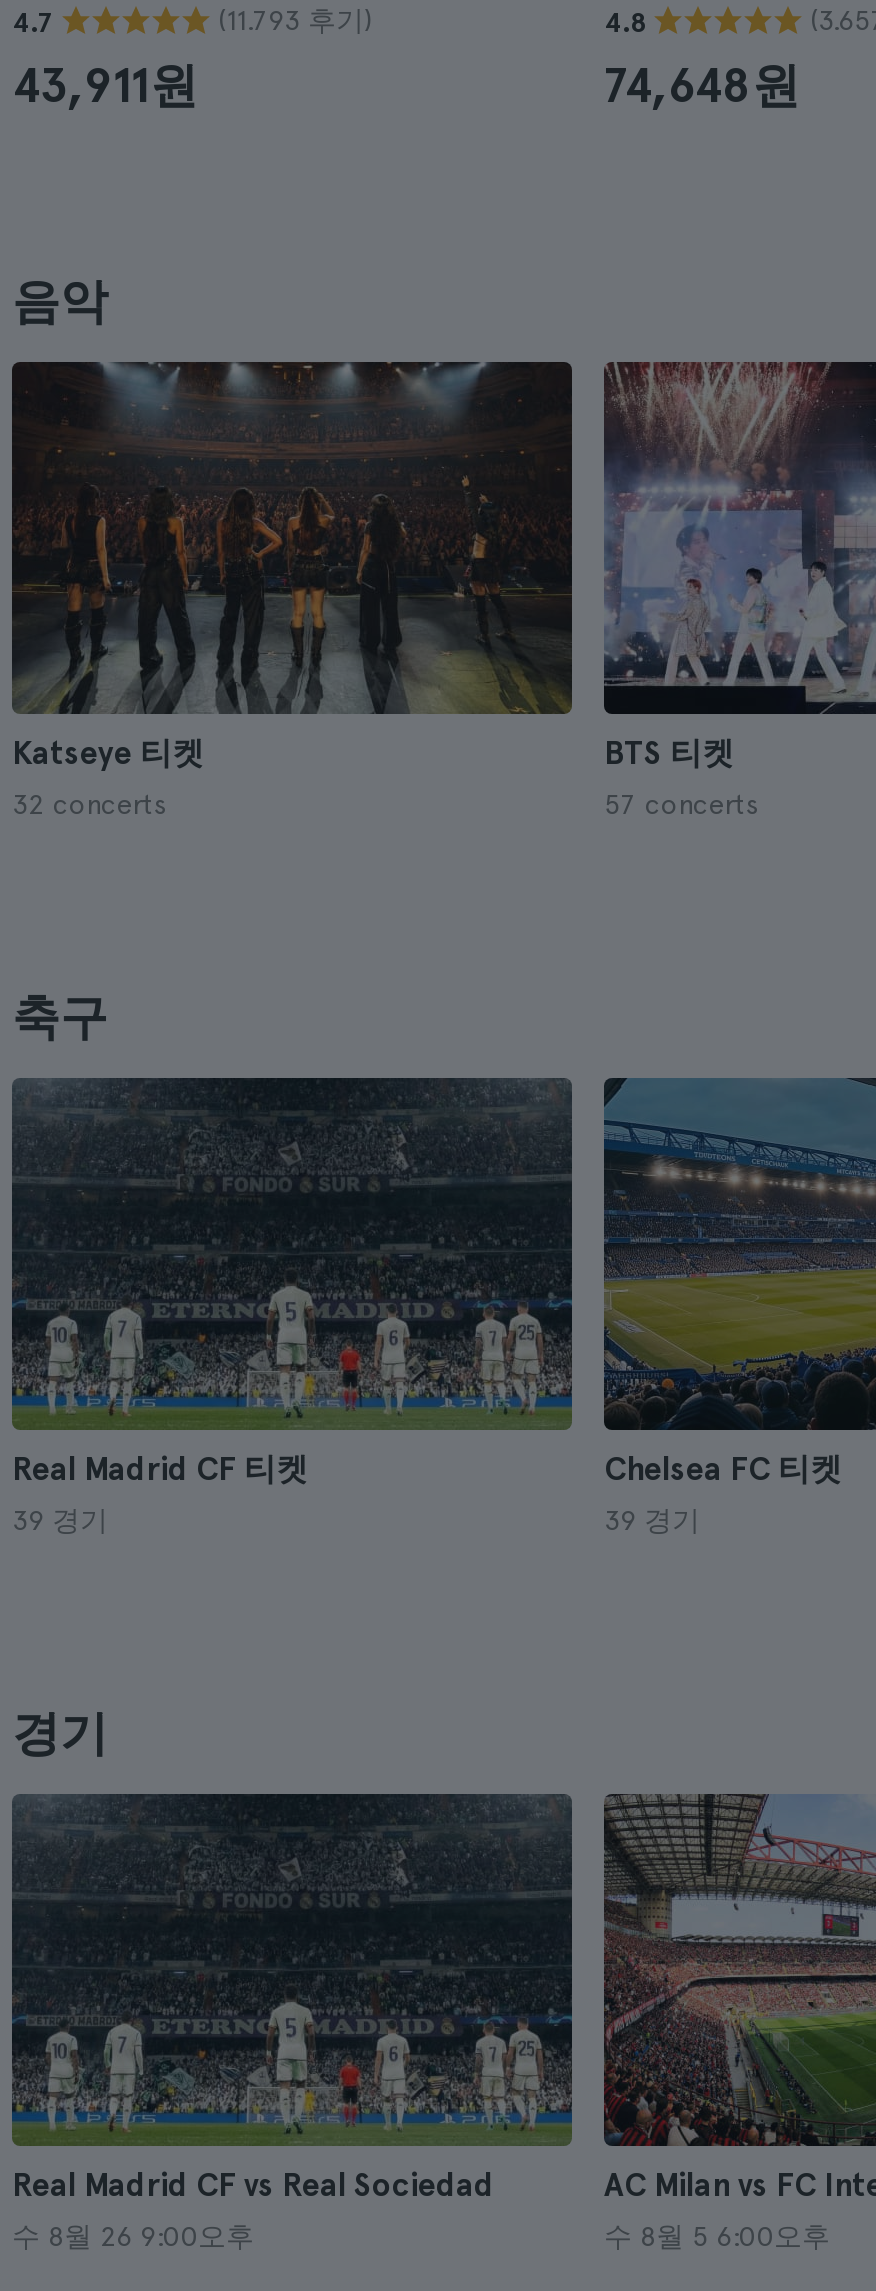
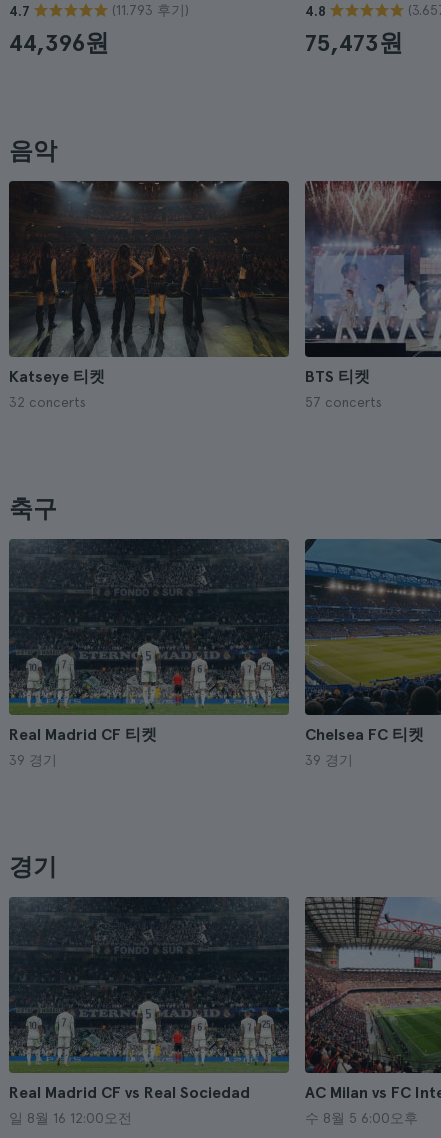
- 43,911원
+ 44,396원

- 74,648원
+ 75,473원

- 수 8월 26 9:00오후
+ 일 8월 16 12:00오전
